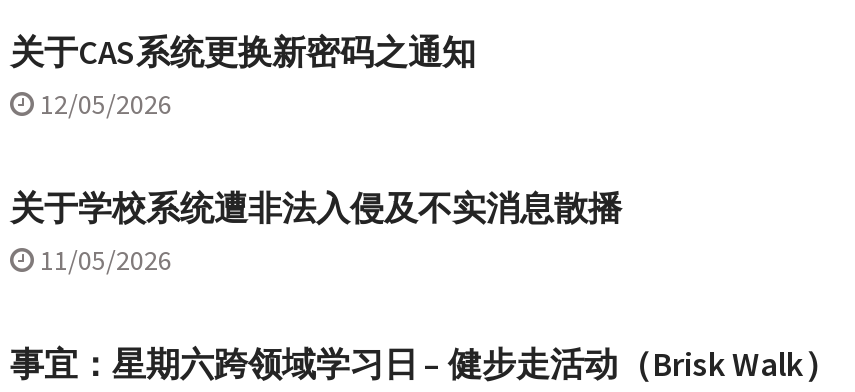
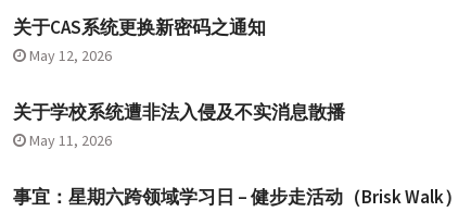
- 12/05/2026
+ May 12, 2026

- 11/05/2026
+ May 11, 2026
